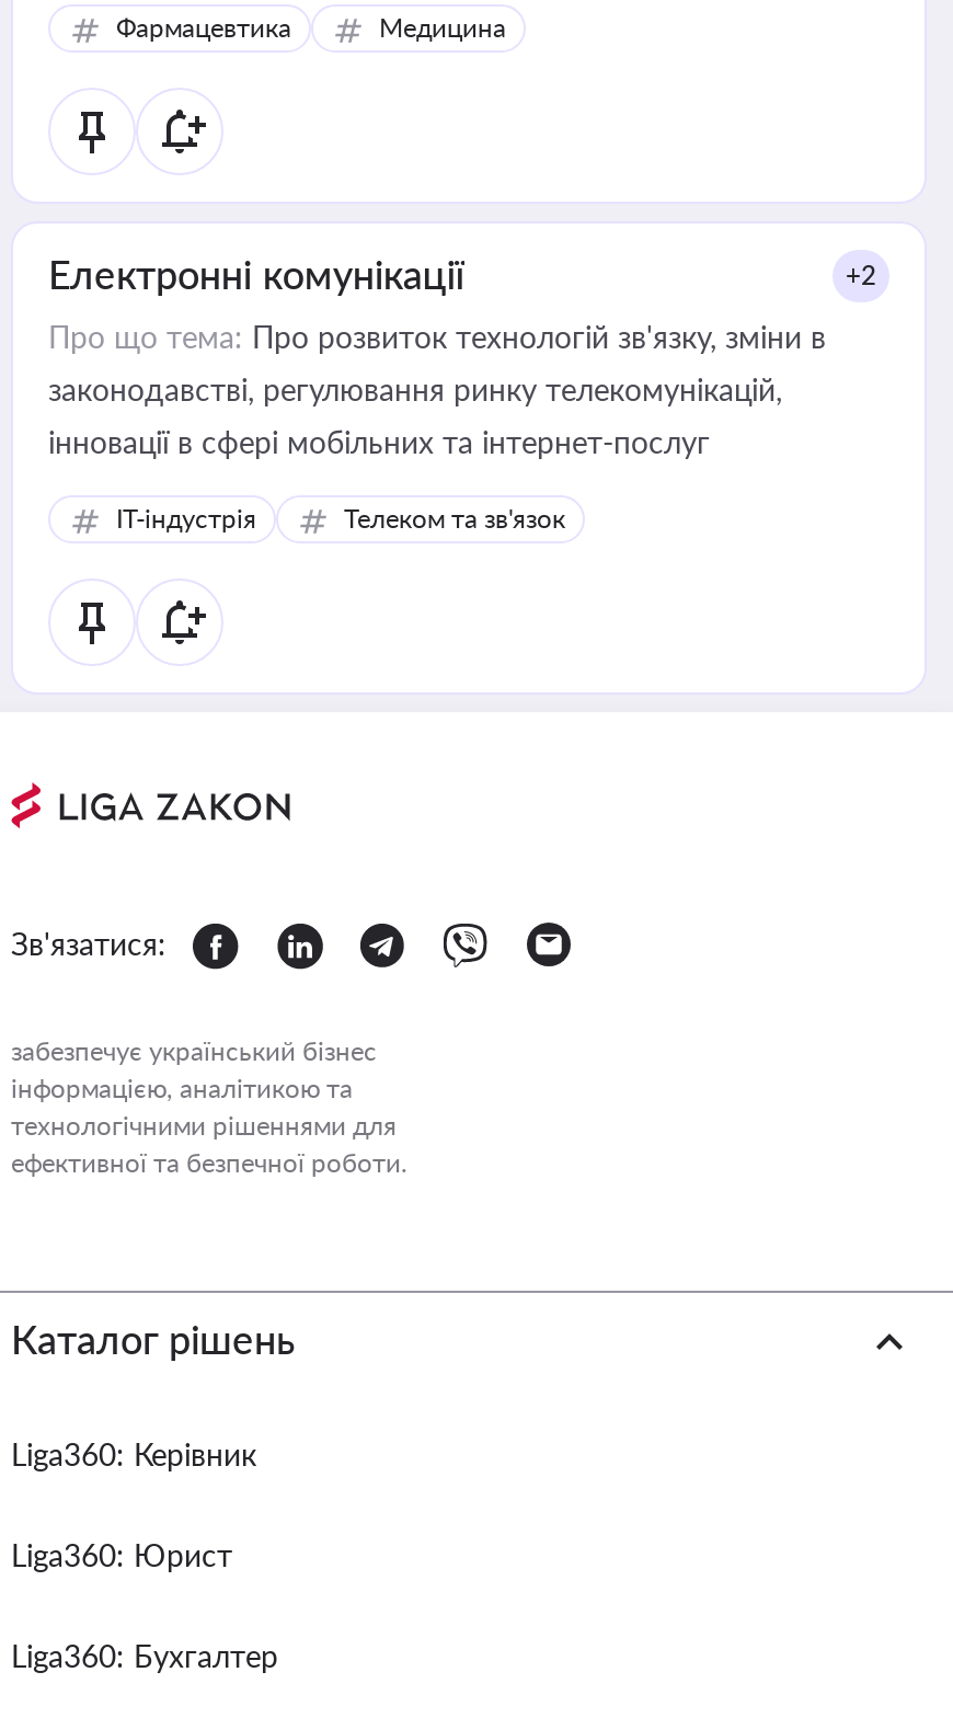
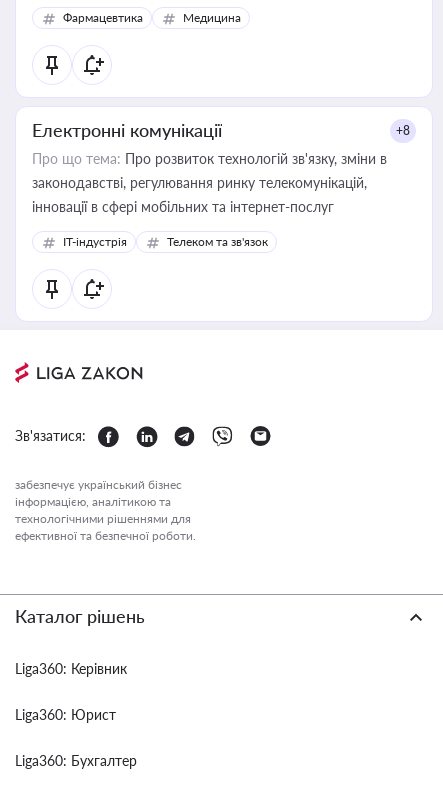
- +2
+ +8
